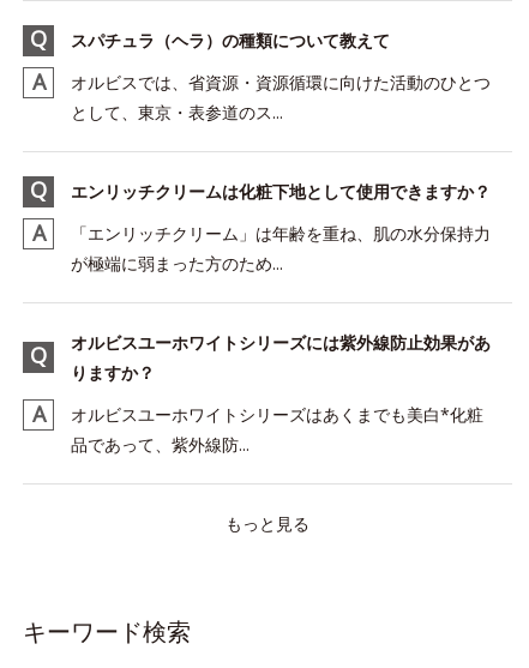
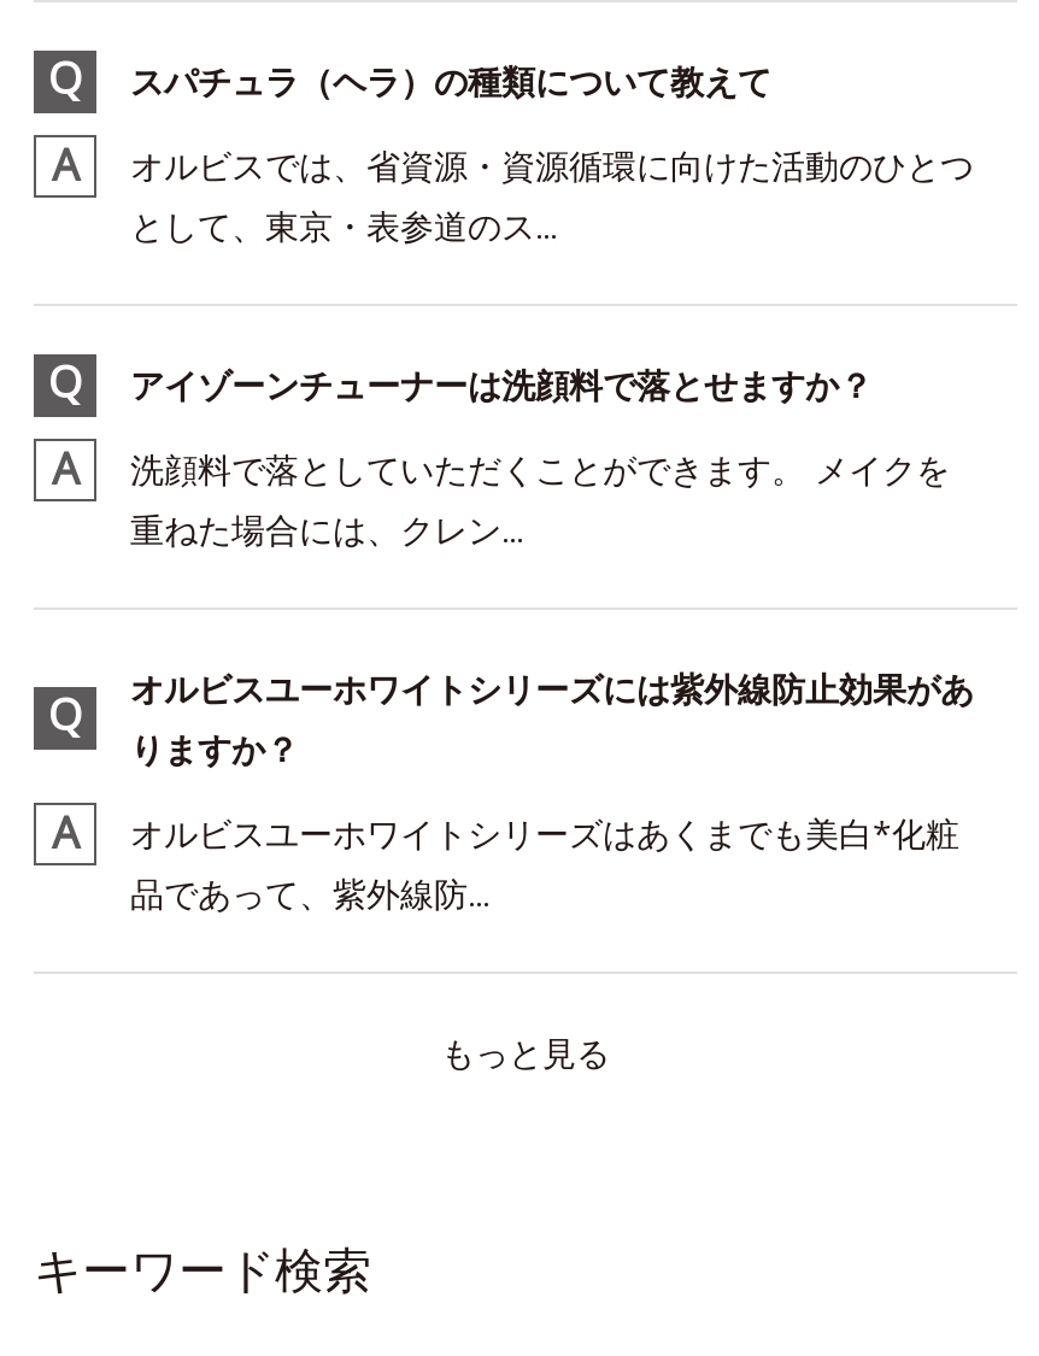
- エンリッチクリームは化粧下地として使用できますか？
+ アイゾーンチューナーは洗顔料で落とせますか？

- 「エンリッチクリーム」は年齢を重ね、肌の水分保持力
- が極端に弱まった方のため...
+ 洗顔料で落としていただくことができます。 メイクを
+ 重ねた場合には、クレン...
